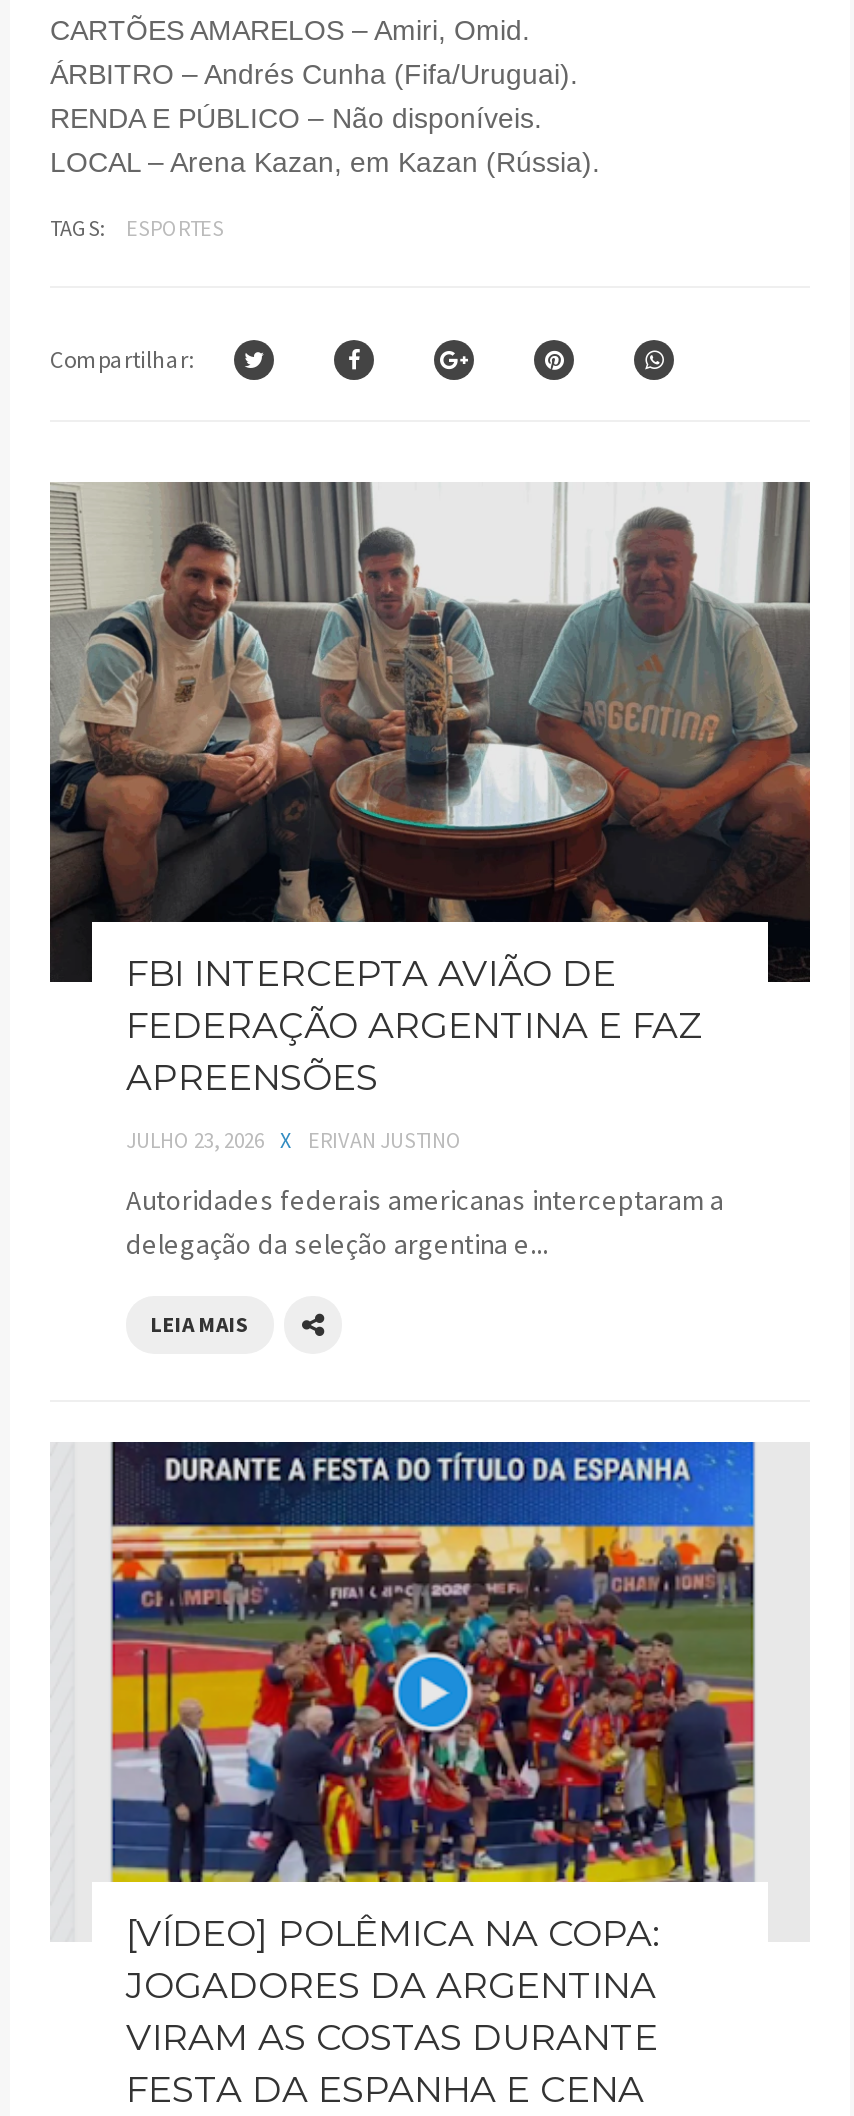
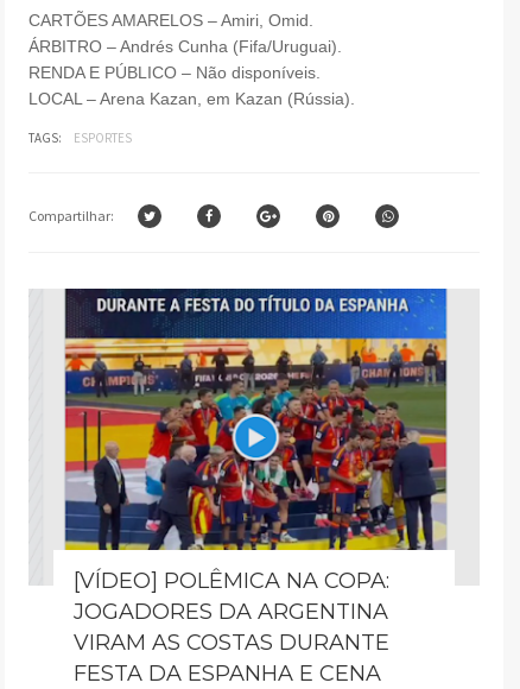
- [image]
- FBI INTERCEPTA AVIÃO DE
- FEDERAÇÃO ARGENTINA E FAZ
- APREENSÕES
- JULHO 23, 2026 X ERIVAN JUSTINO
- Autoridades federais americanas interceptaram a
- delegação da seleção argentina e...
- LEIA MAIS
